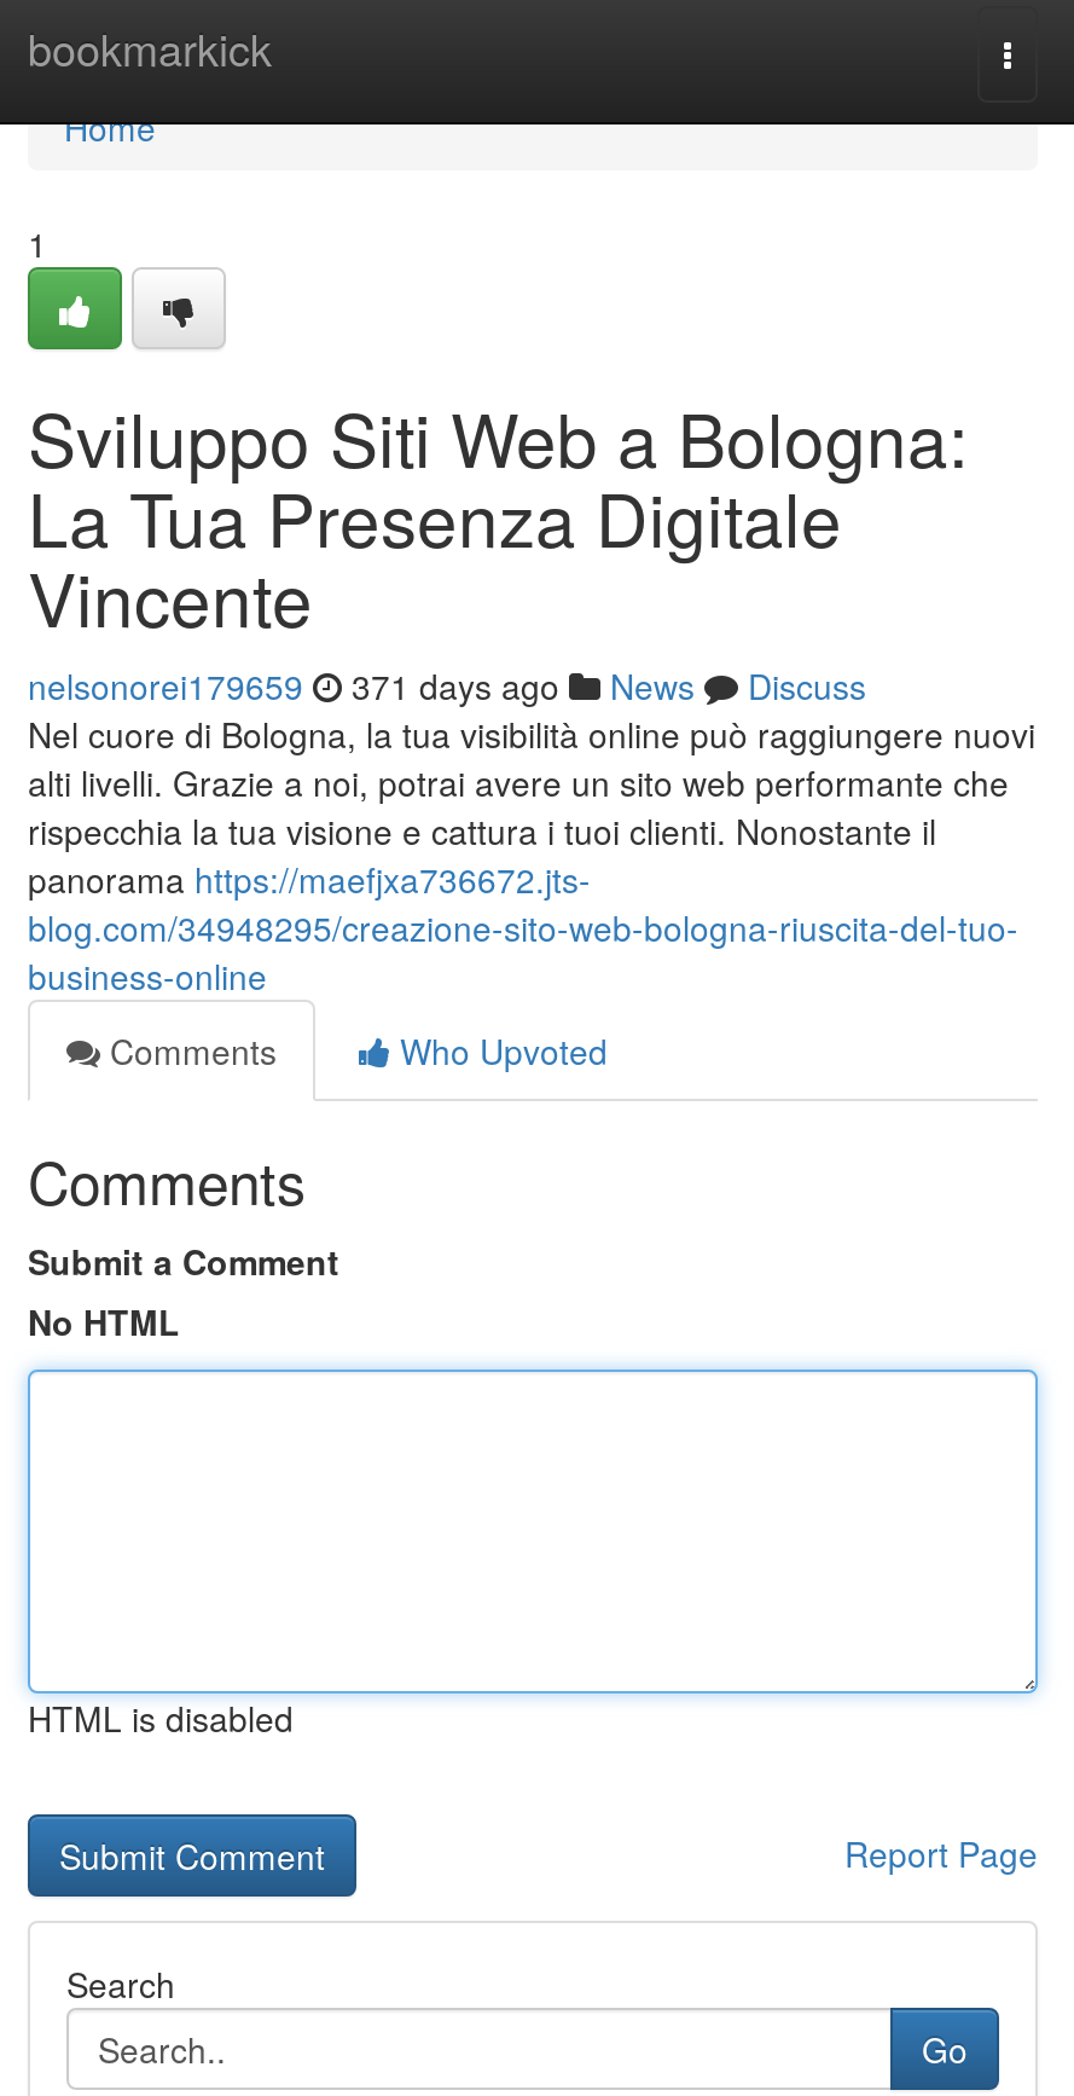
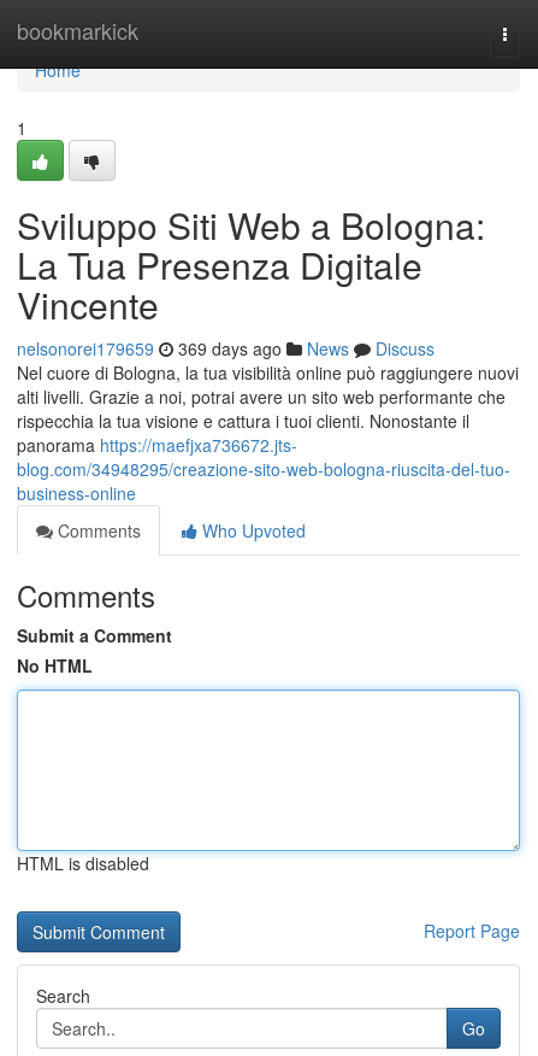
- nelsonorei179659 371 days ago News Discuss
+ nelsonorei179659 369 days ago News Discuss
